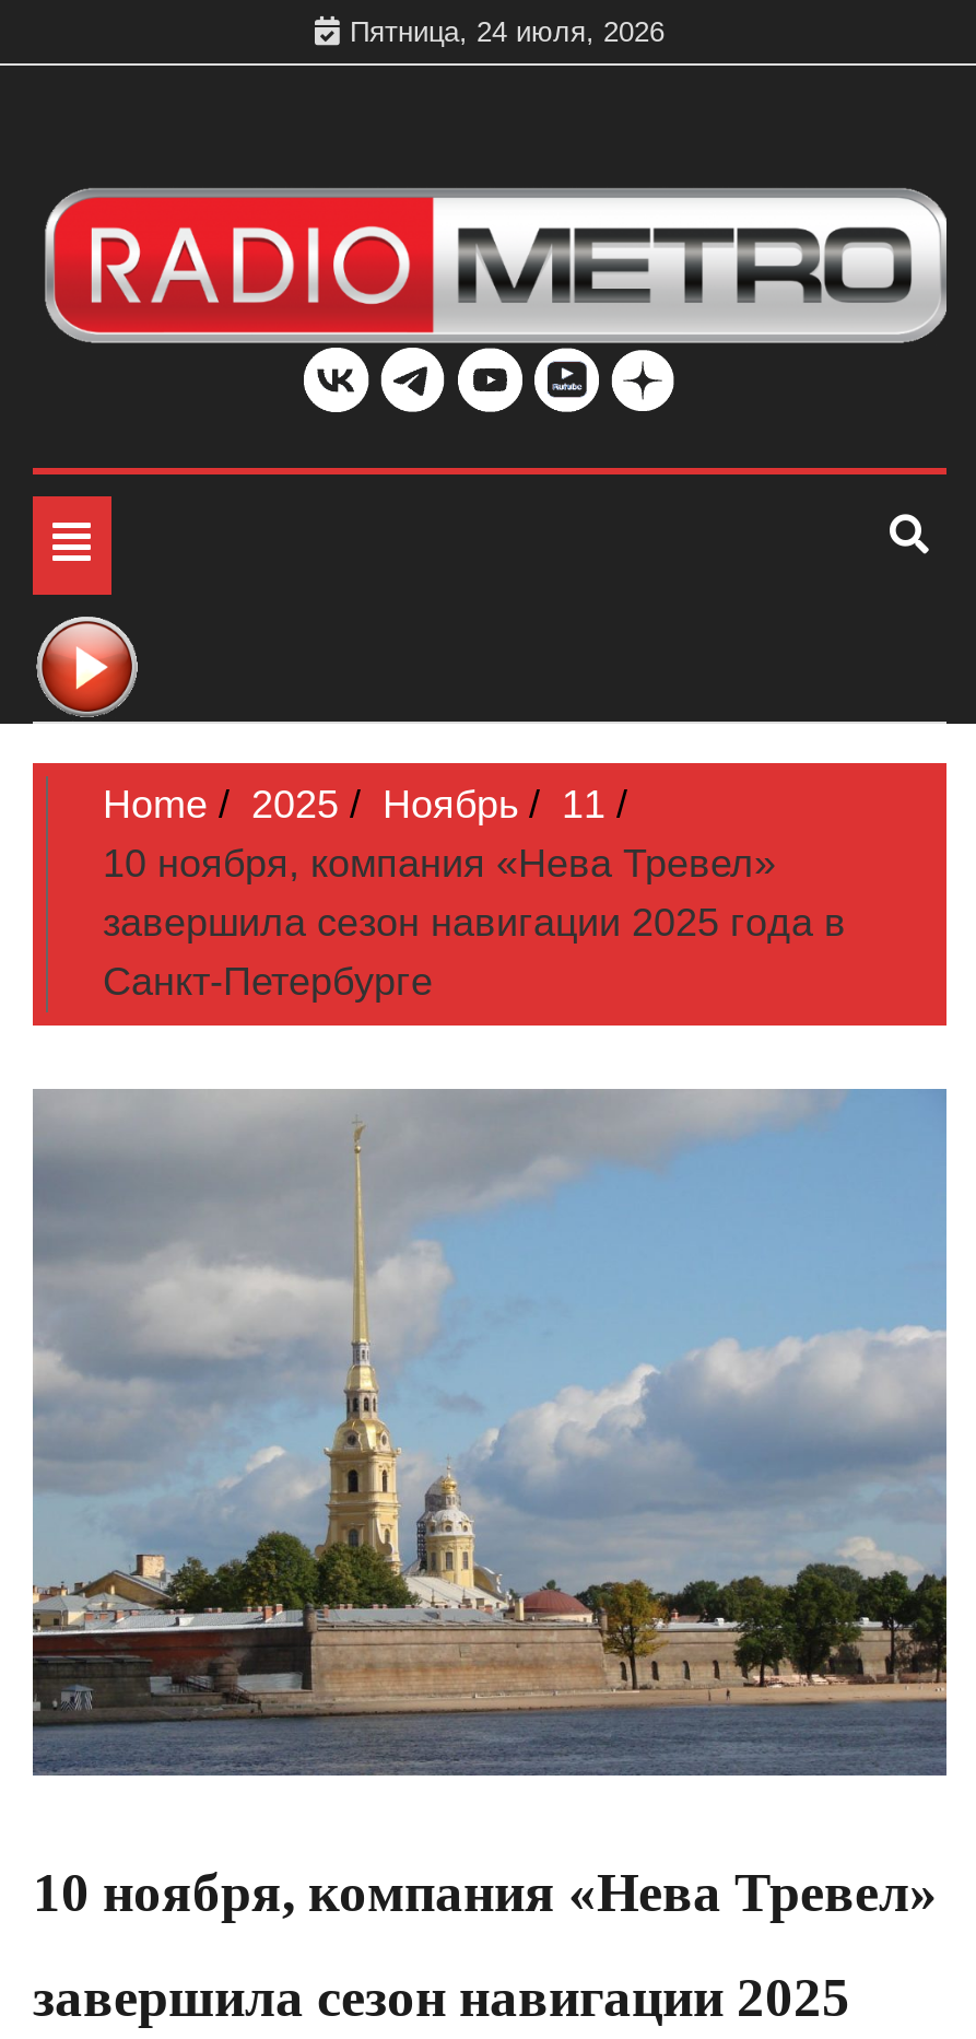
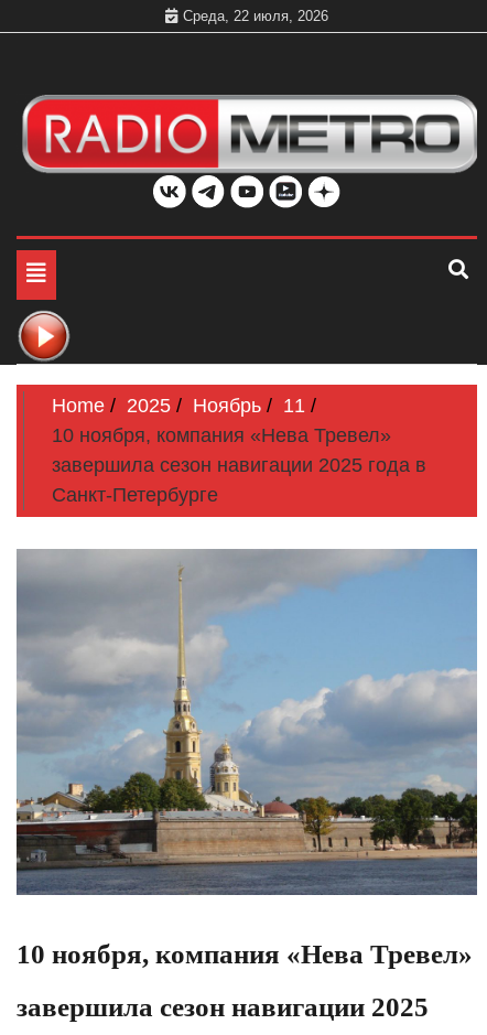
- Пятница, 24 июля, 2026
+ Среда, 22 июля, 2026
